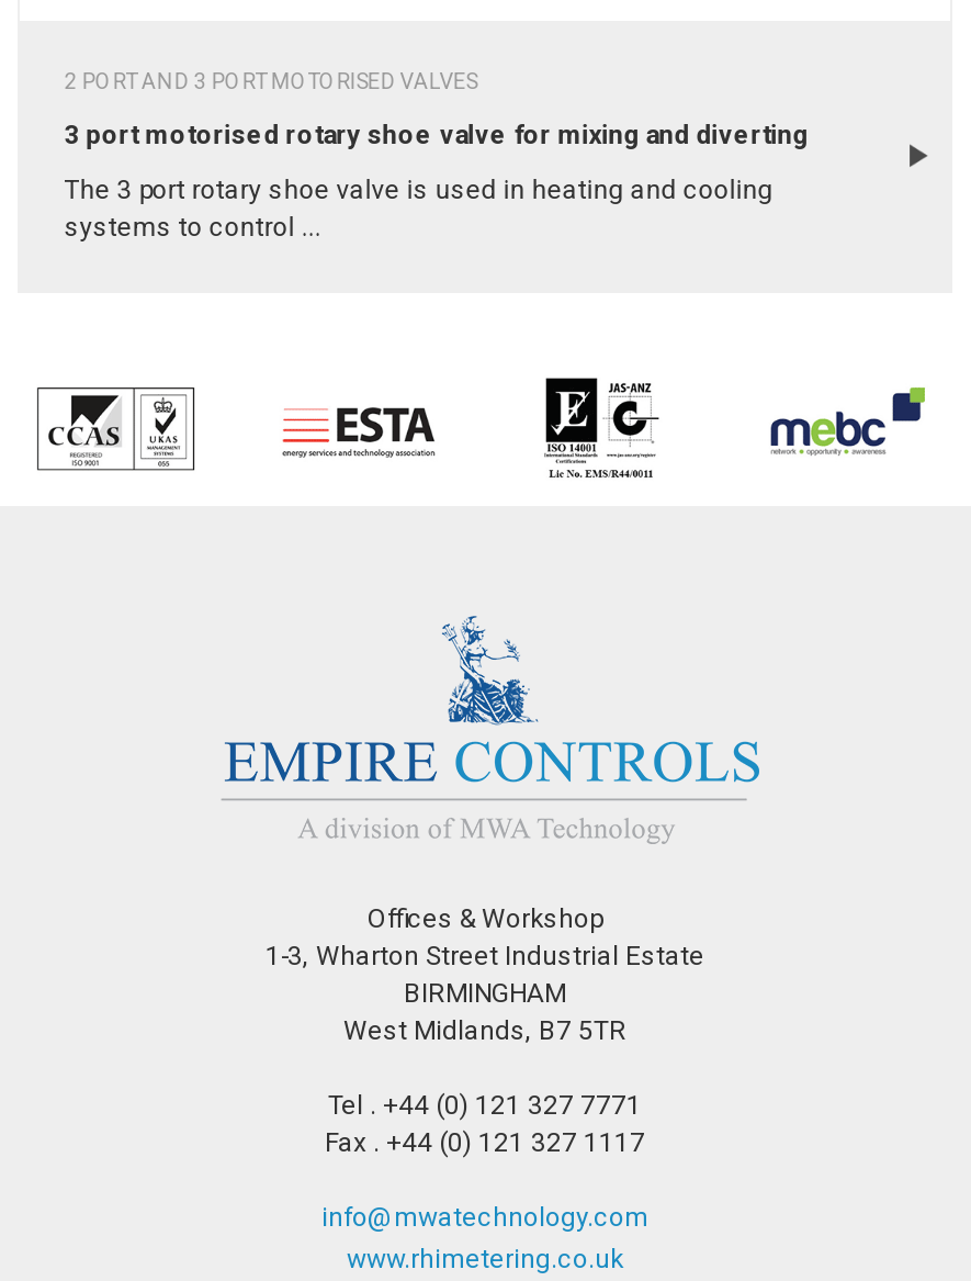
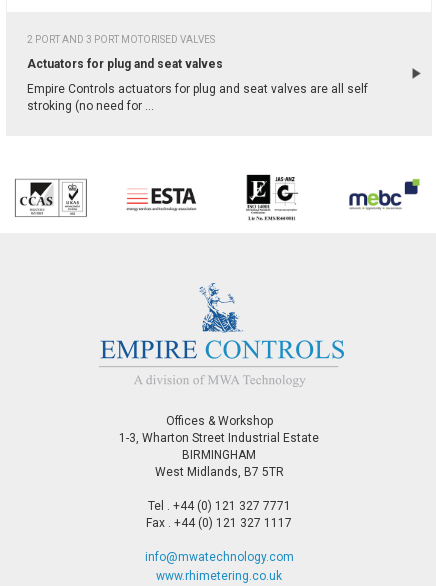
- 3 port motorised rotary shoe valve for mixing and diverting
+ Actuators for plug and seat valves

- The 3 port rotary shoe valve is used in heating and cooling
- systems to control ...
+ Empire Controls actuators for plug and seat valves are all self
+ stroking (no need for ...
